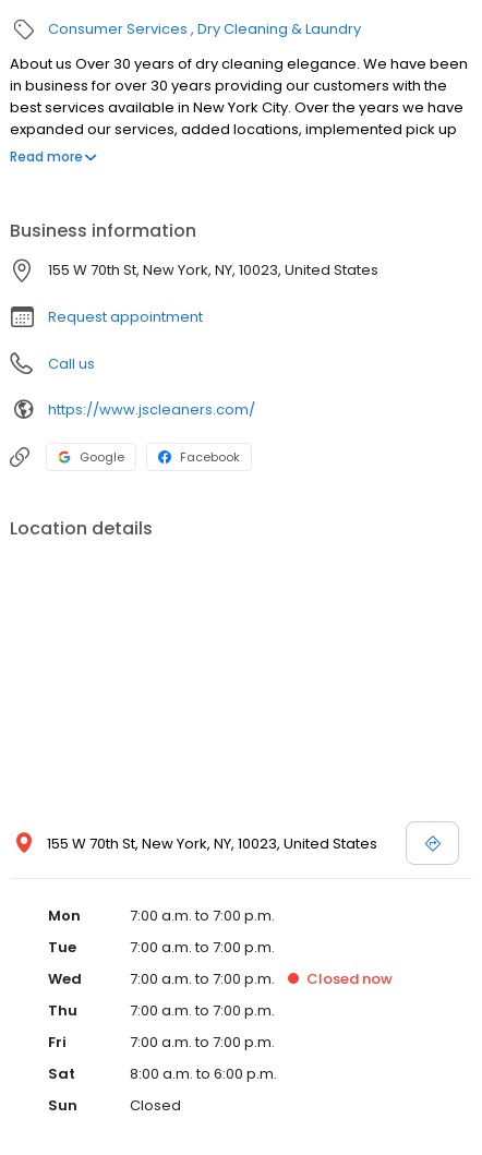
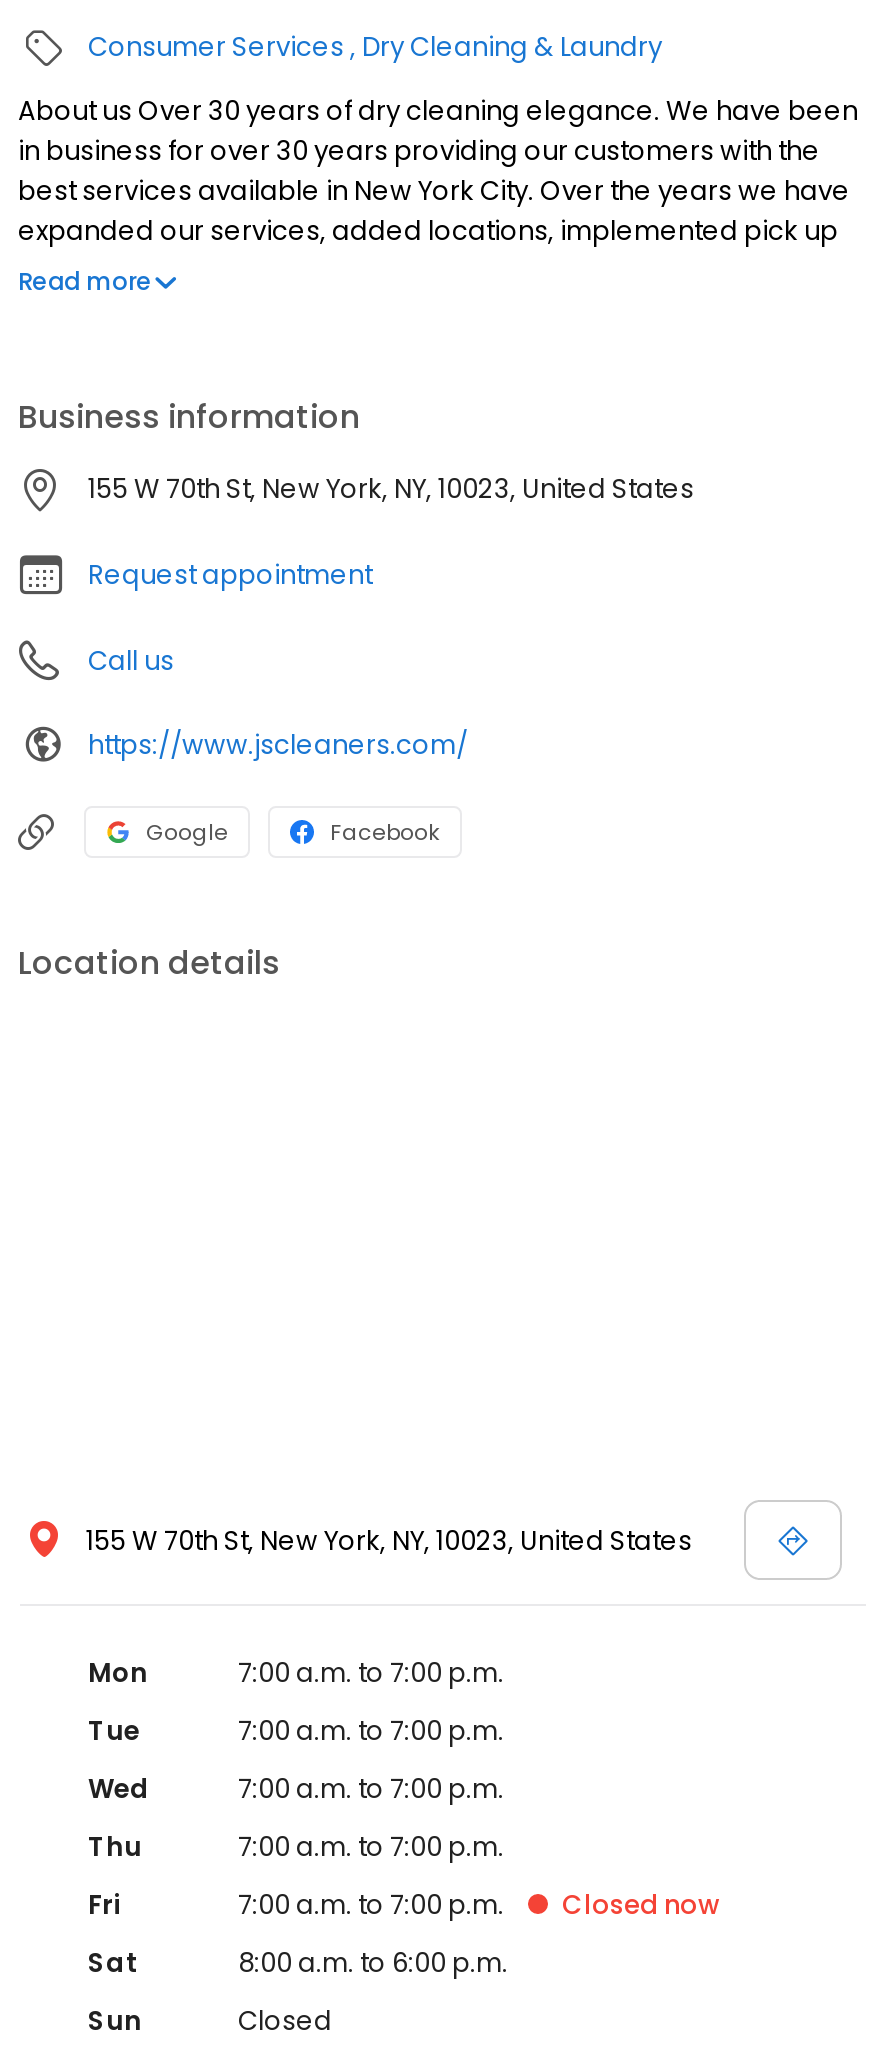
moved down: Closed now
